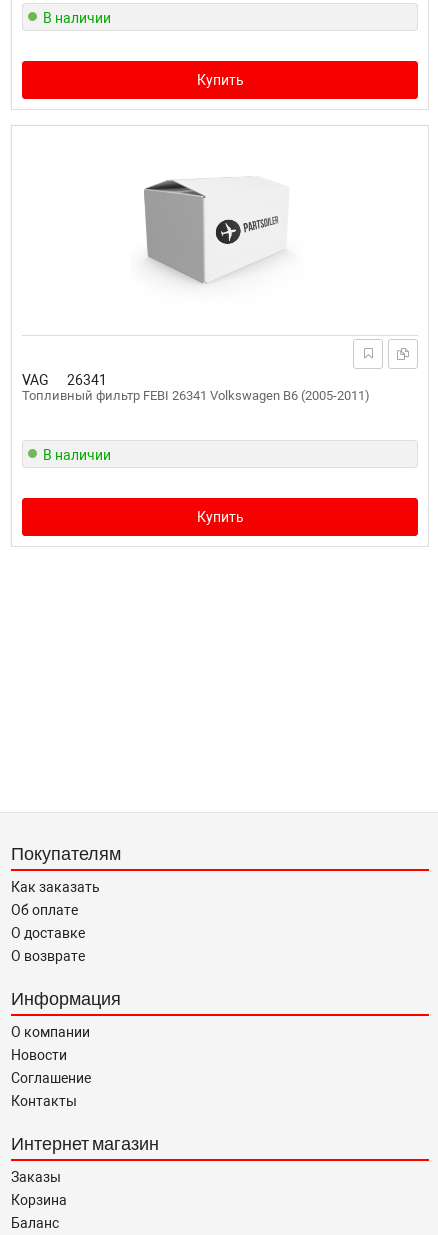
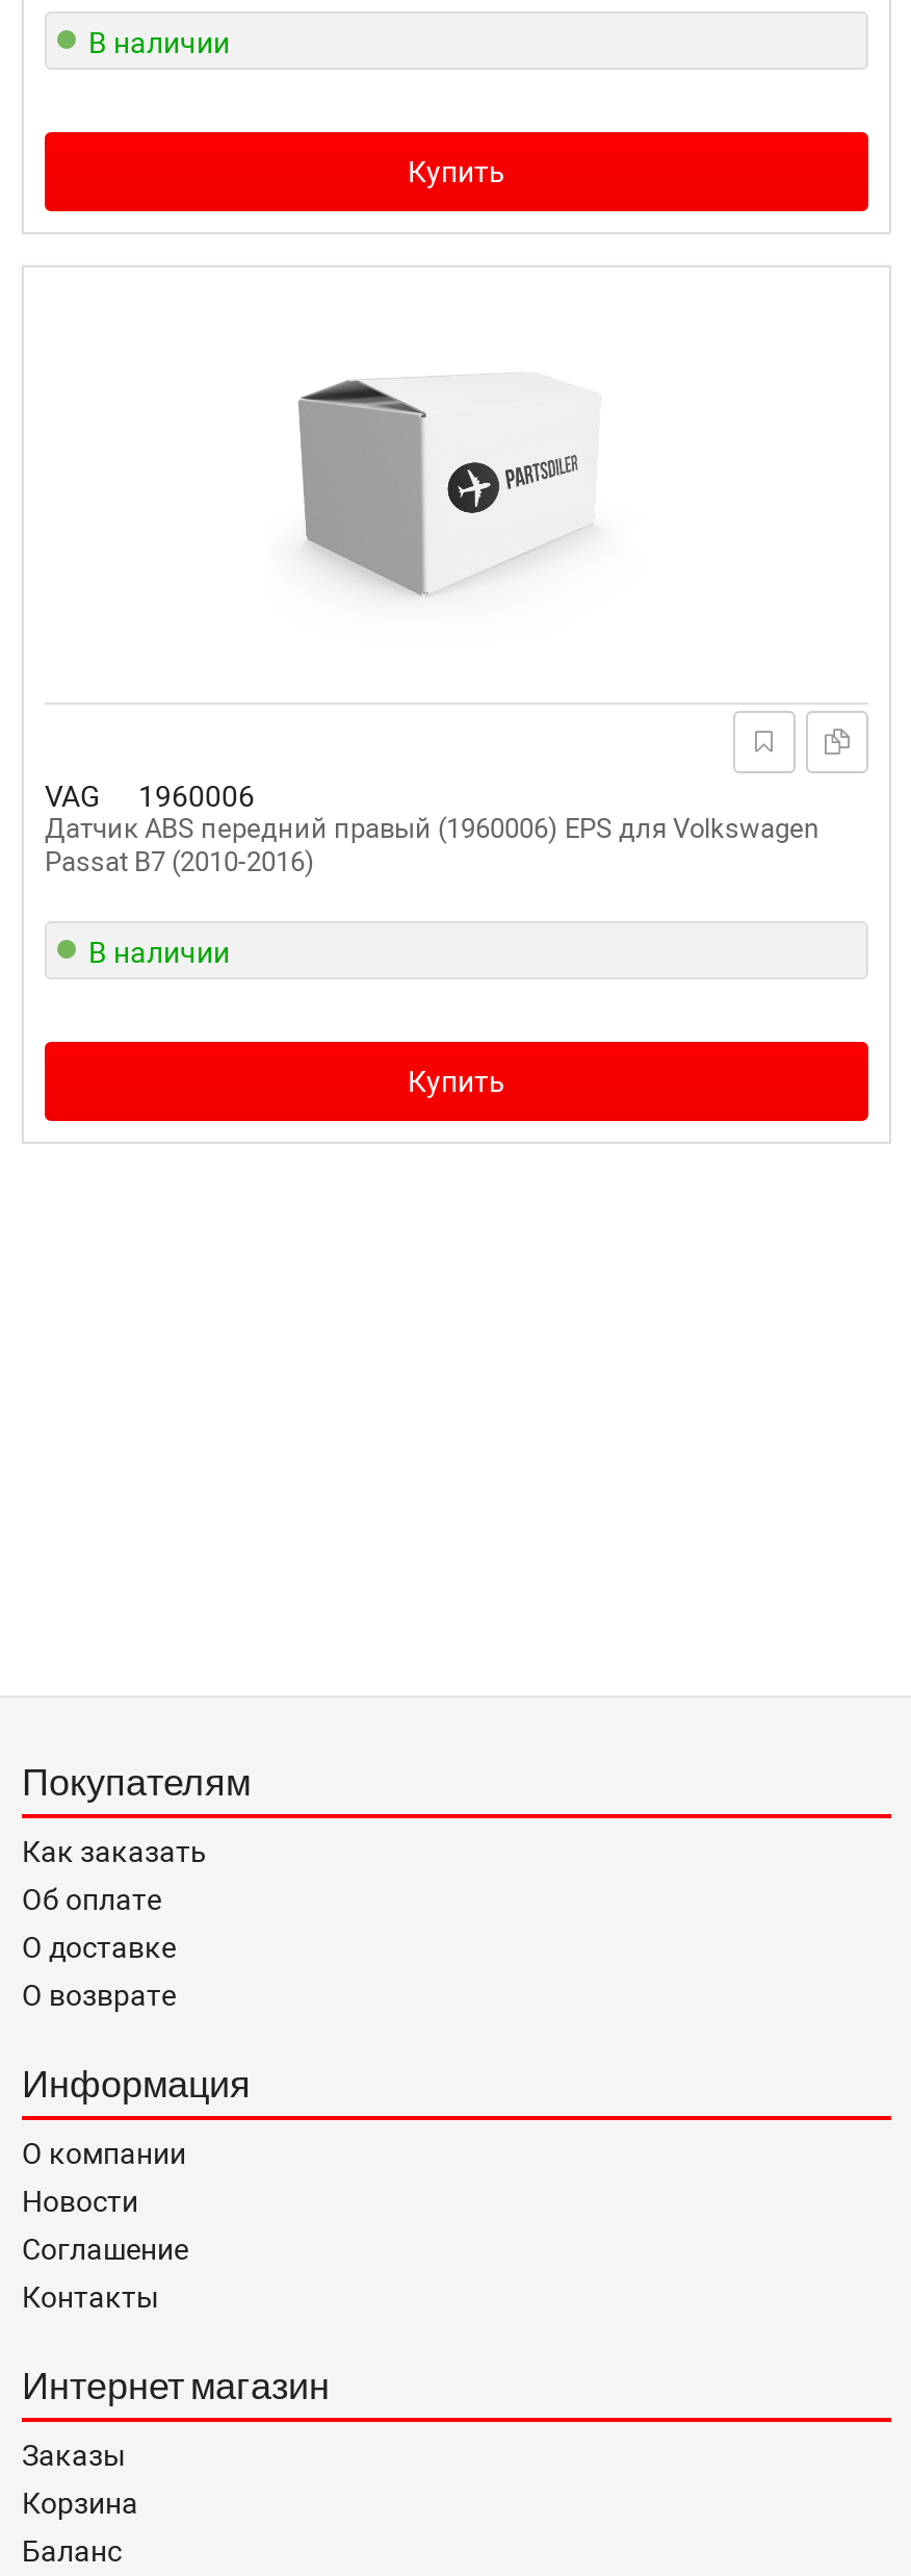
- 26341
- Топливный фильтр FEBI 26341 Volkswagen B6 (2005-2011)
+ 1960006
+ Датчик ABS передний правый (1960006) EPS для Volkswagen
+ Passat B7 (2010-2016)
